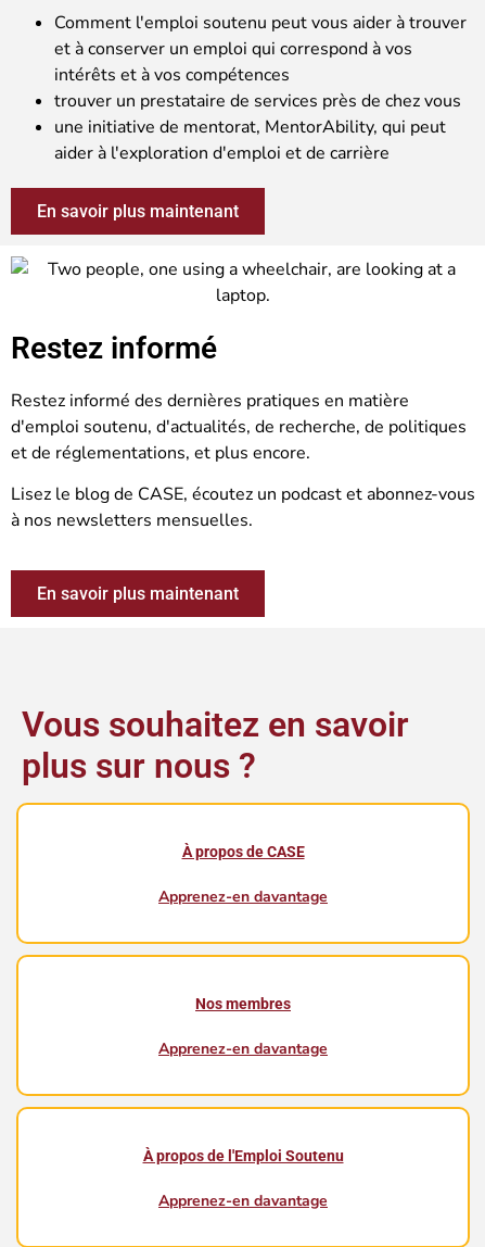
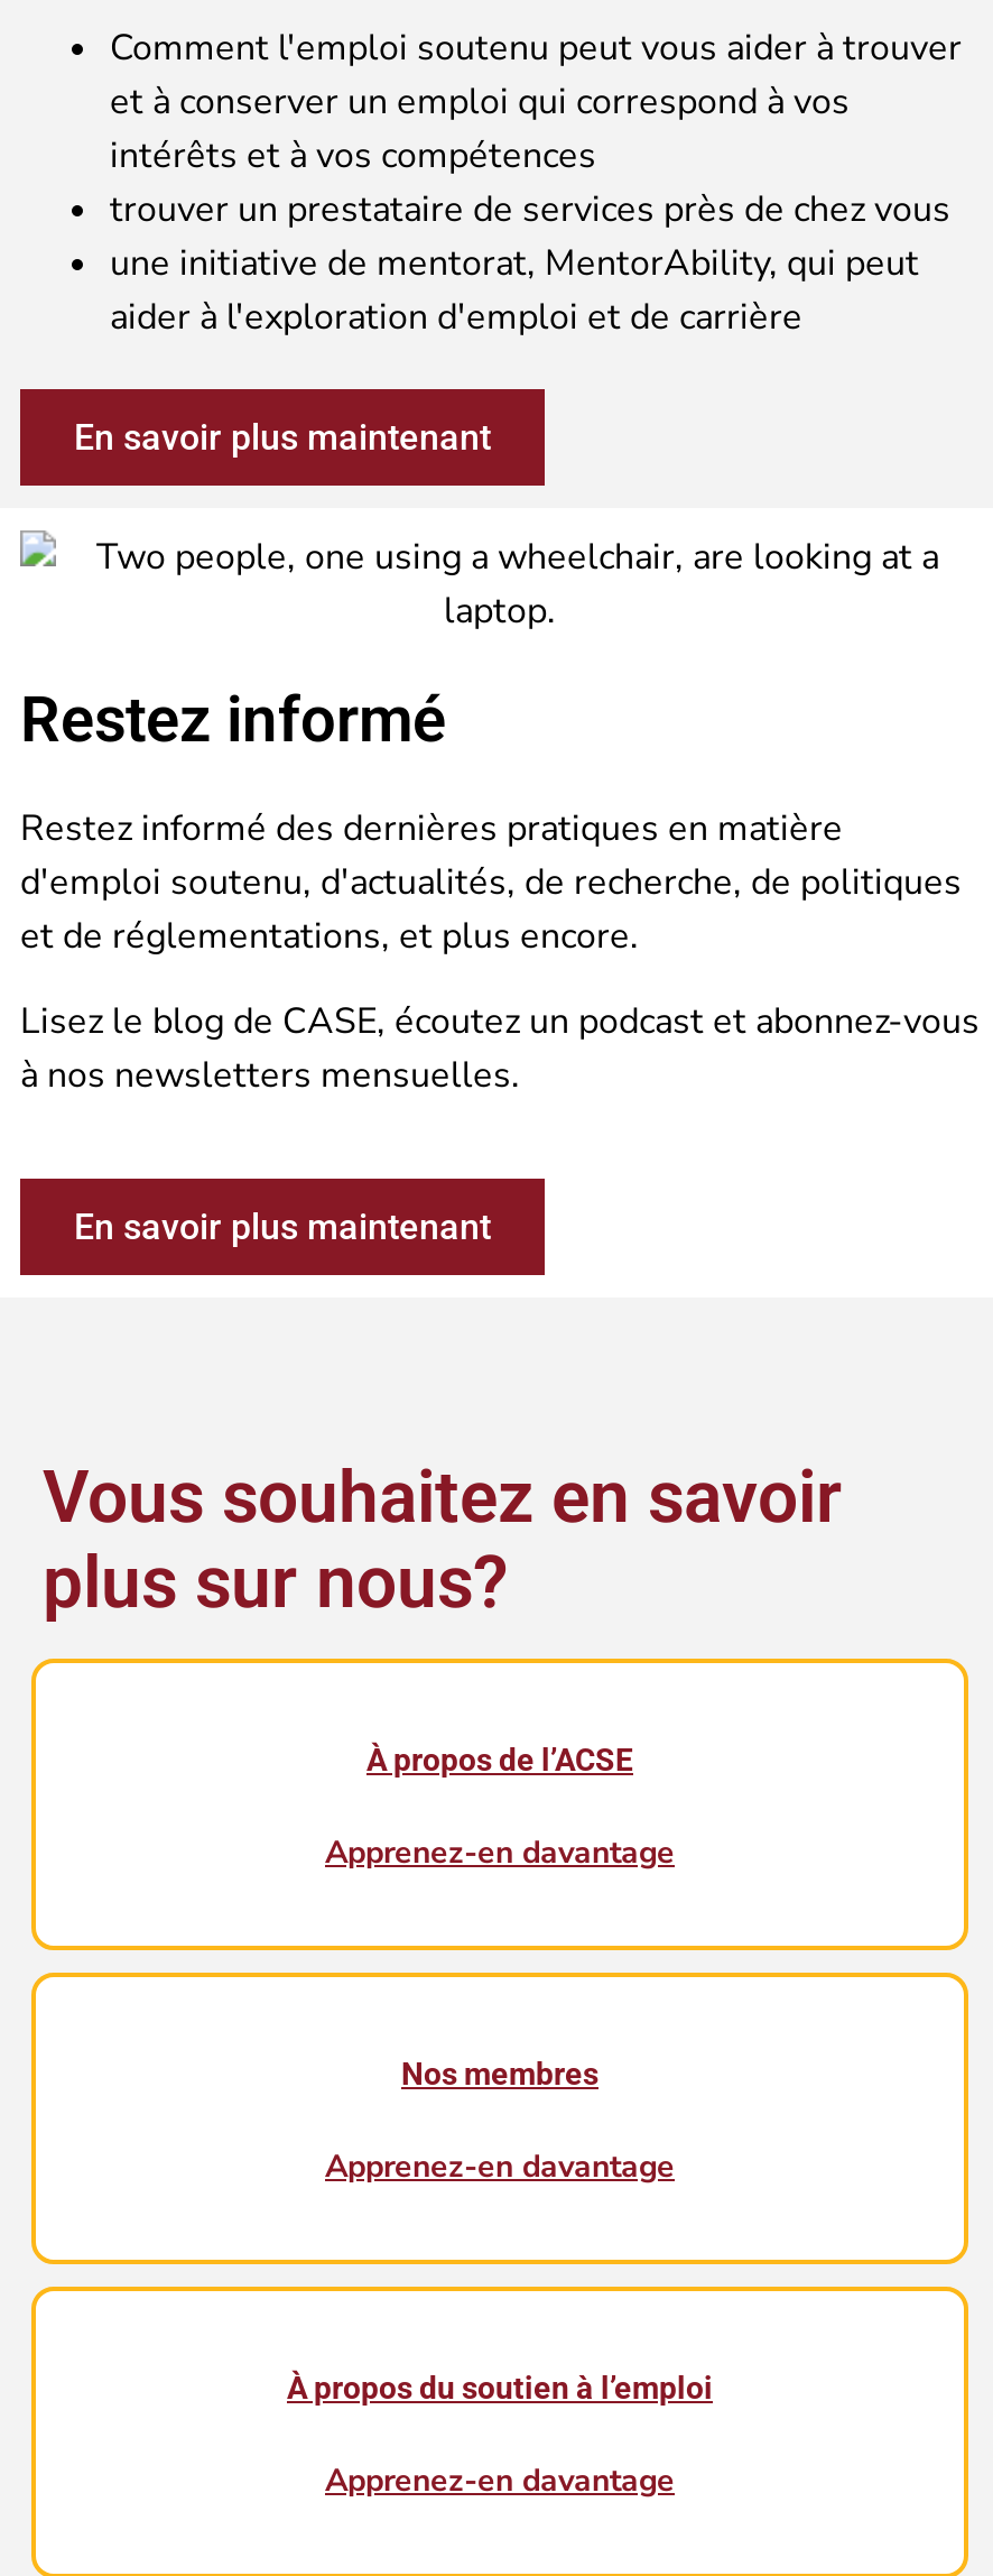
- plus sur nous ?
+ plus sur nous?

- À propos de CASE
+ À propos de l’ACSE

- À propos de l'Emploi Soutenu
+ À propos du soutien à l’emploi
